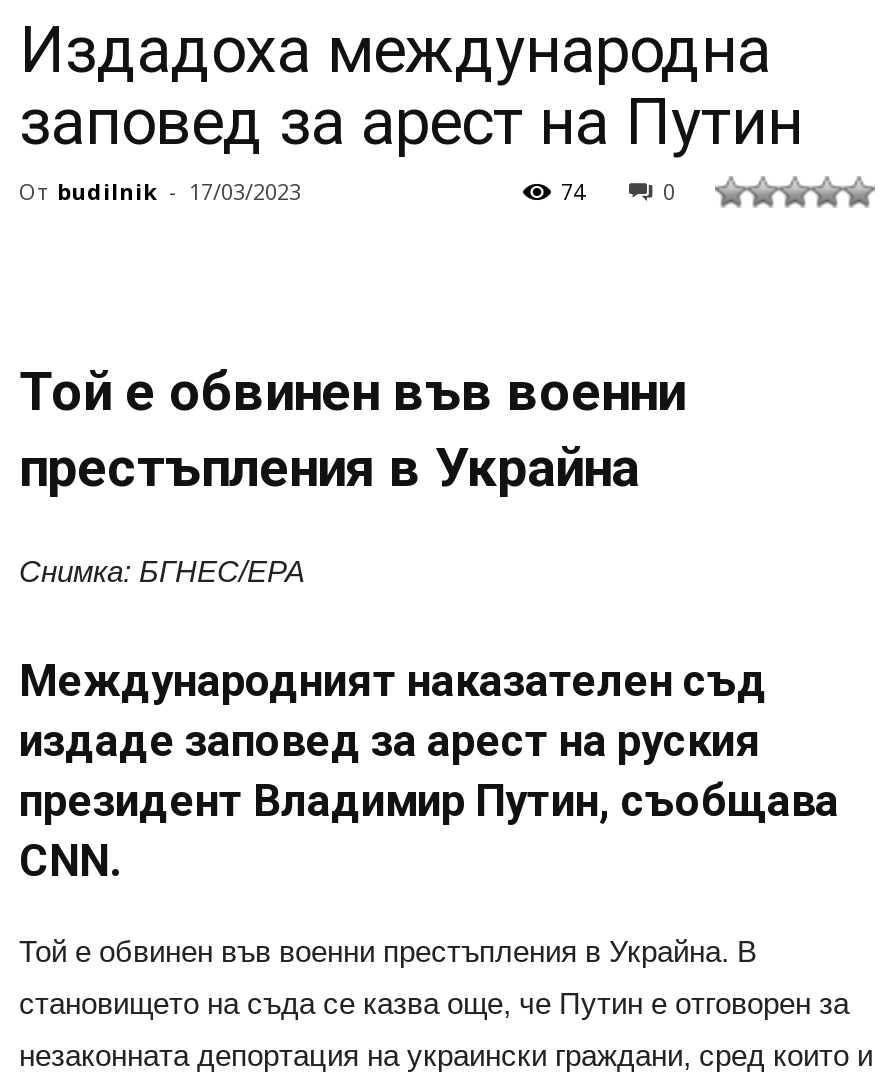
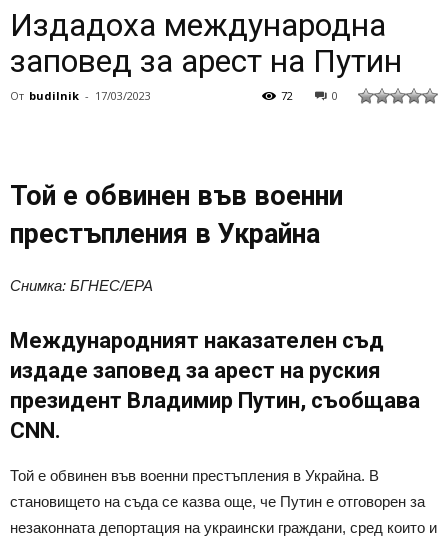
- 74
+ 72
